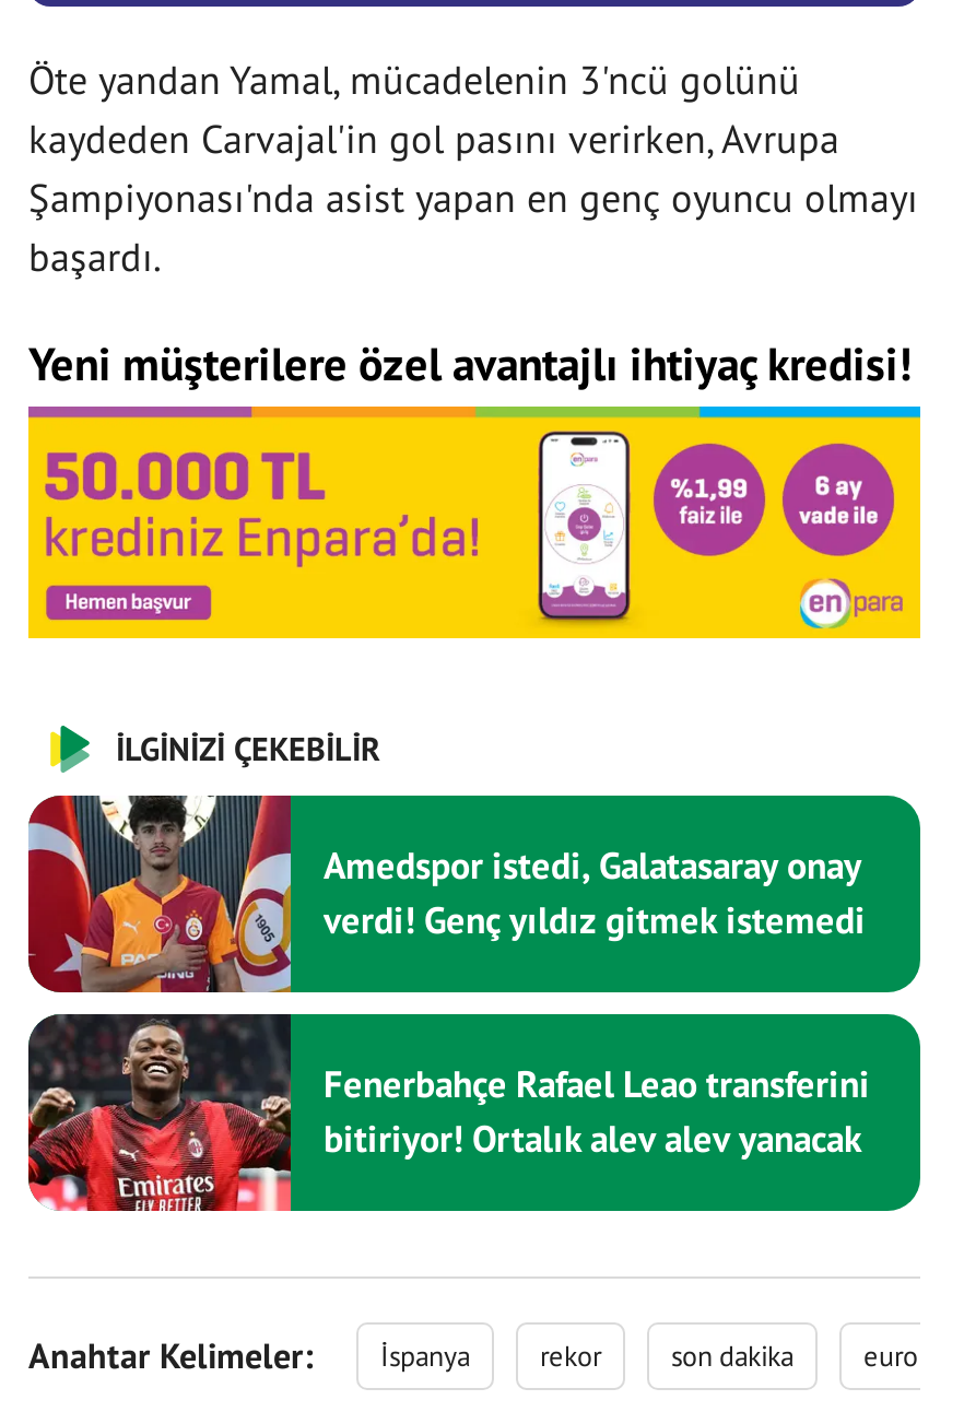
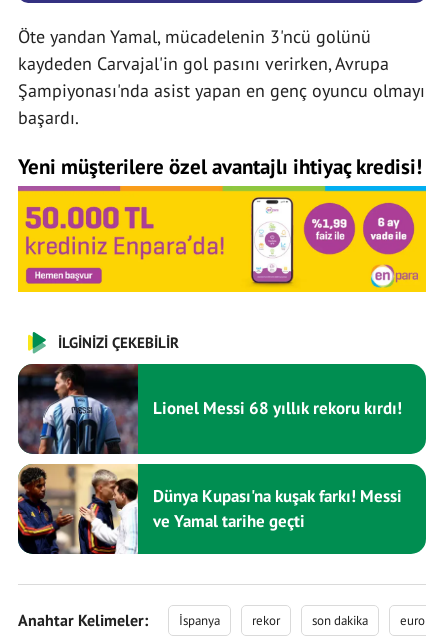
- [image]
- Amedspor istedi, Galatasaray onay
- verdi! Genç yıldız gitmek istemedi
+ [image]
+ Lionel Messi 68 yıllık rekoru kırdı!

- [image]
- Fenerbahçe Rafael Leao transferini
- bitiriyor! Ortalık alev alev yanacak
+ [image]
+ Dünya Kupası'na kuşak farkı! Messi
+ ve Yamal tarihe geçti
